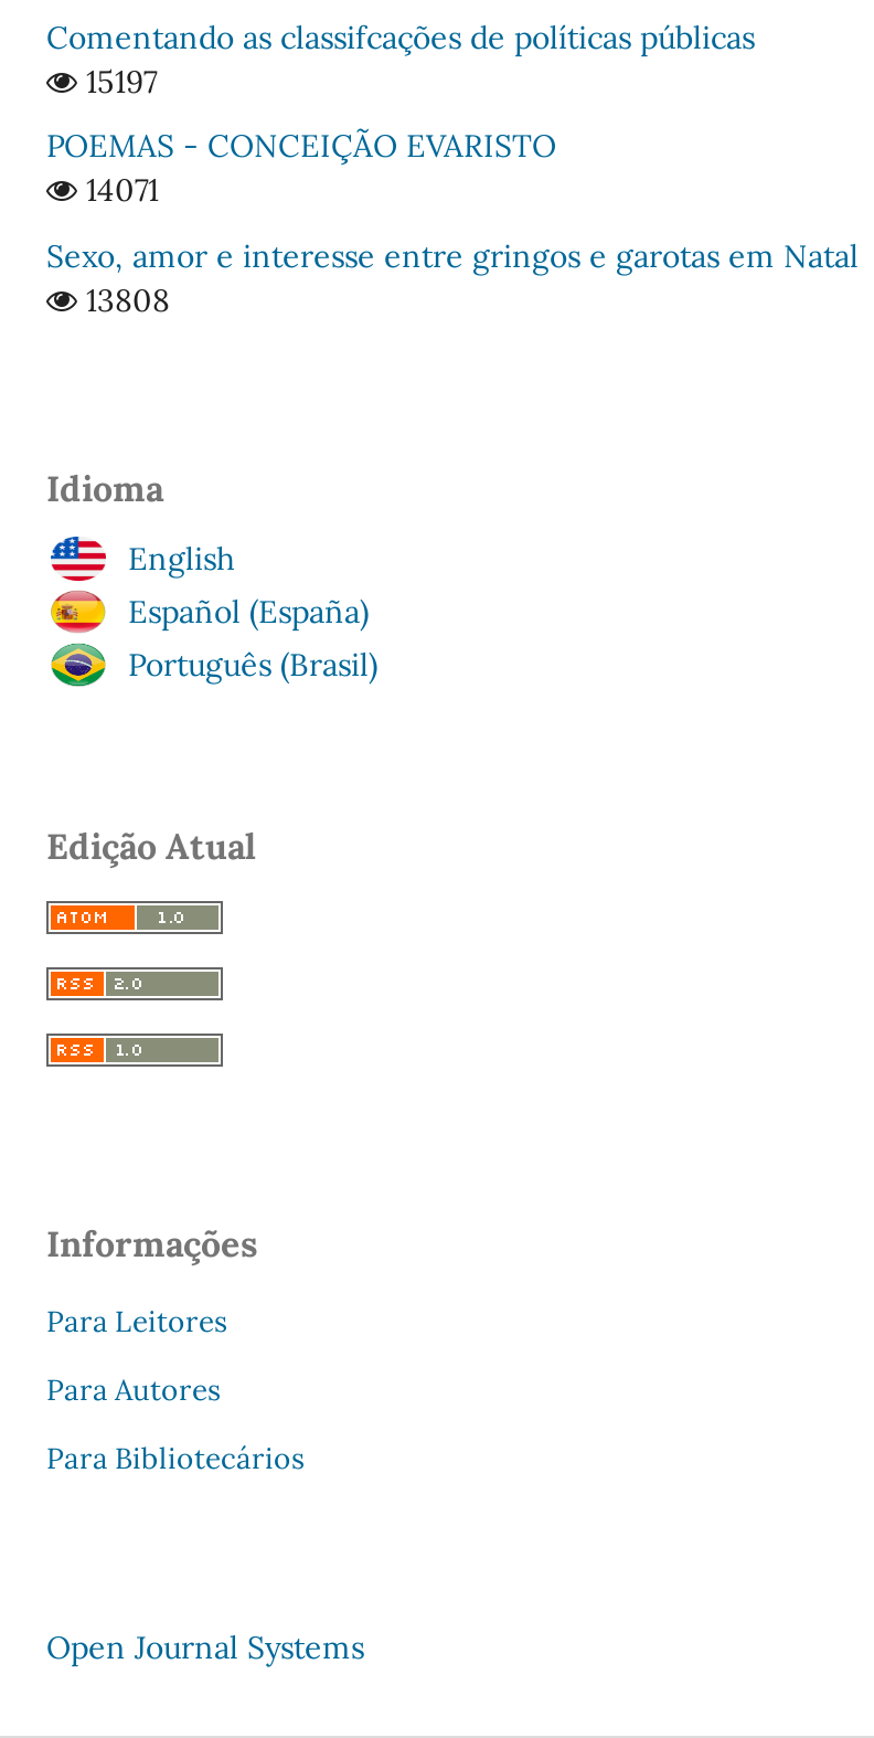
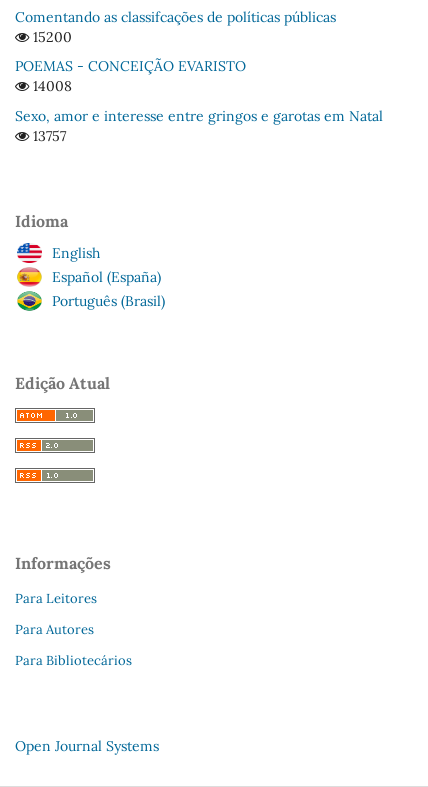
- 15197
+ 15200

- 14071
+ 14008

- 13808
+ 13757
